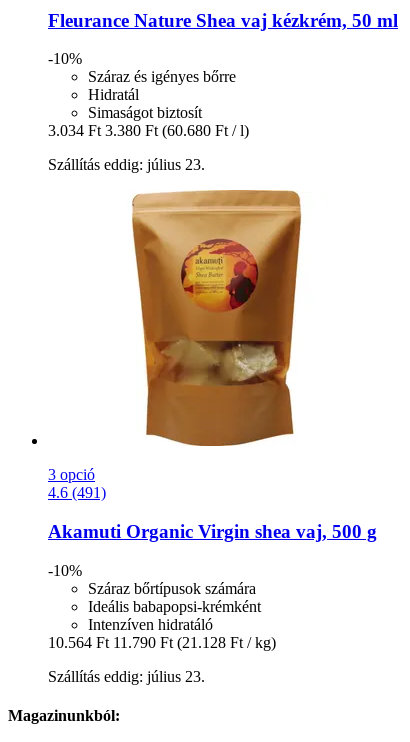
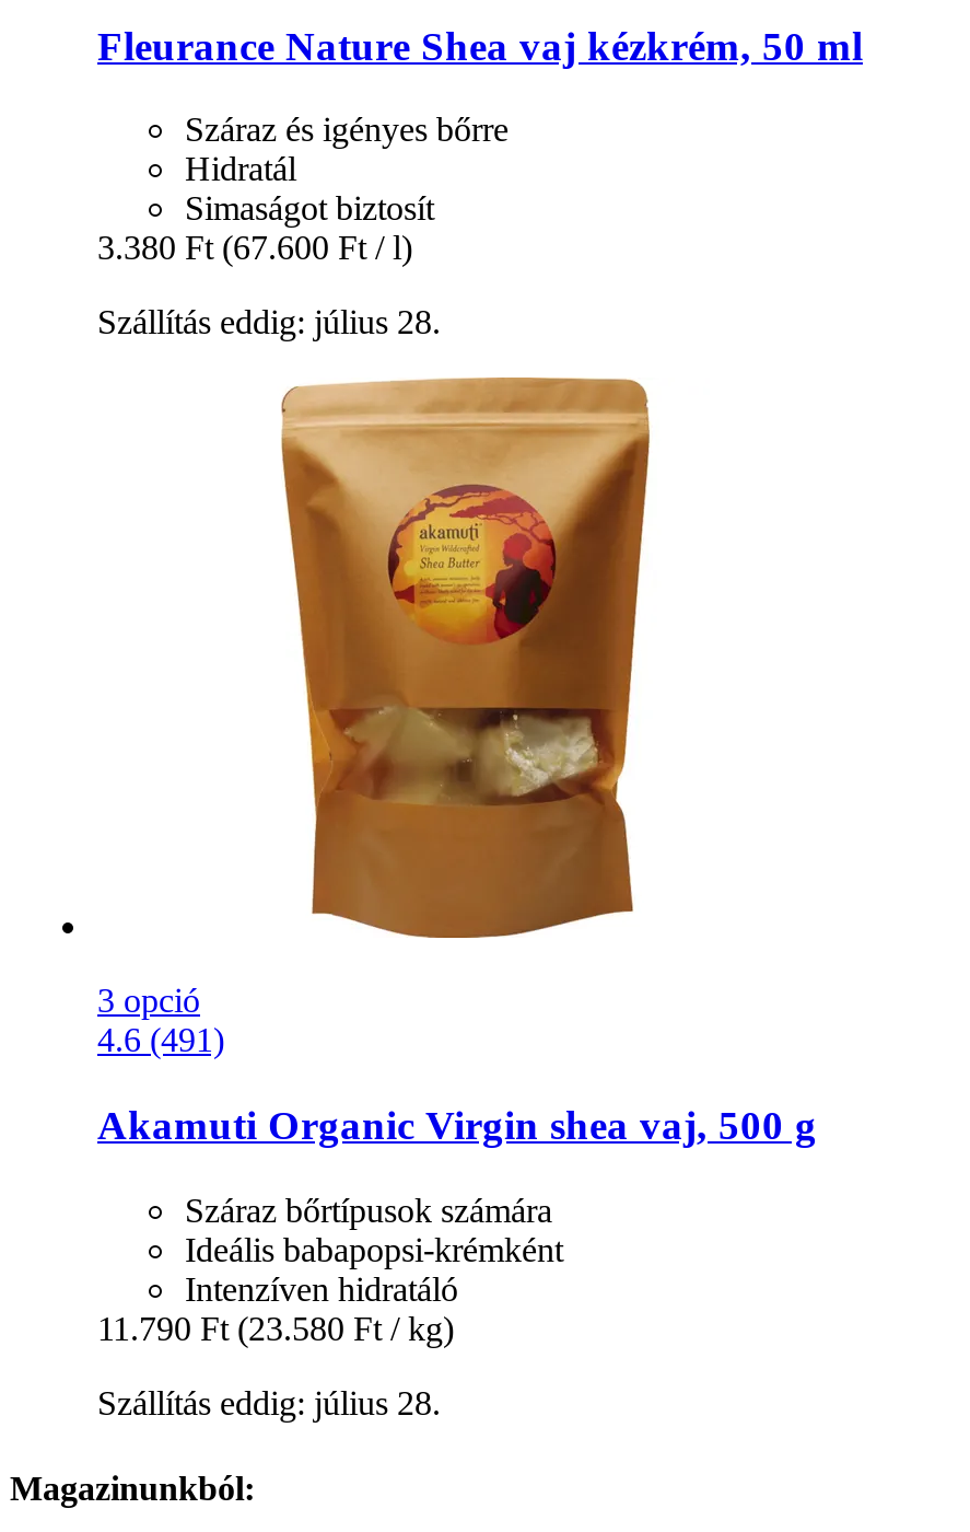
- -10%

- 3.034 Ft 3.380 Ft (60.680 Ft / l)
+ 3.380 Ft (67.600 Ft / l)

- Szállítás eddig: július 23.
+ Szállítás eddig: július 28.

- -10%

- 10.564 Ft 11.790 Ft (21.128 Ft / kg)
+ 11.790 Ft (23.580 Ft / kg)

- Szállítás eddig: július 23.
+ Szállítás eddig: július 28.
